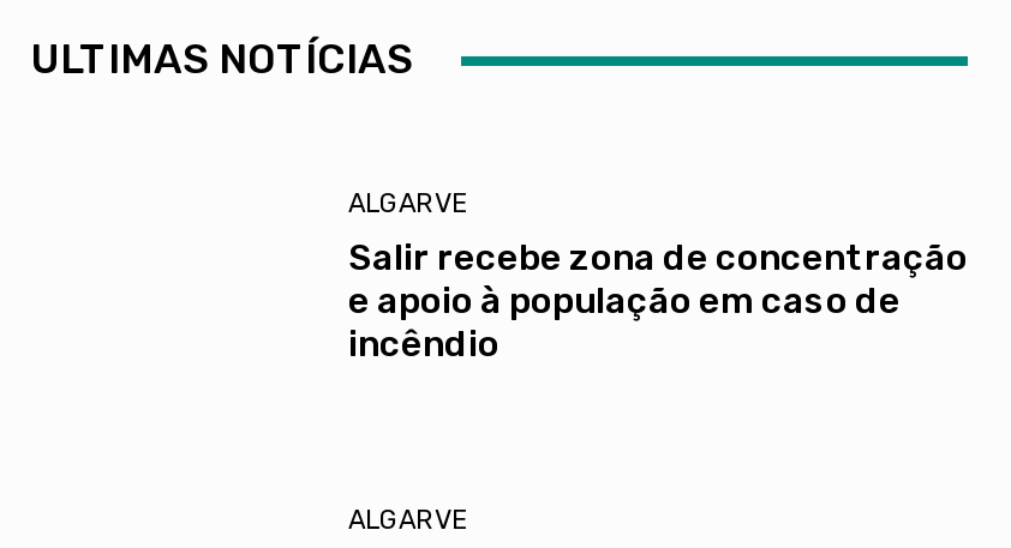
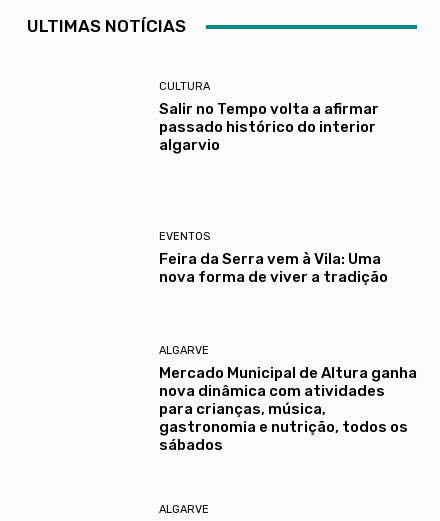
+ CULTURA
+ Salir no Tempo volta a afirmar
+ passado histórico do interior
+ algarvio

+ EVENTOS
+ Feira da Serra vem à Vila: Uma
+ nova forma de viver a tradição

- Salir recebe zona de concentração
- e apoio à população em caso de
- incêndio
+ Mercado Municipal de Altura ganha
+ nova dinâmica com atividades
+ para crianças, música,
+ gastronomia e nutrição, todos os
+ sábados
